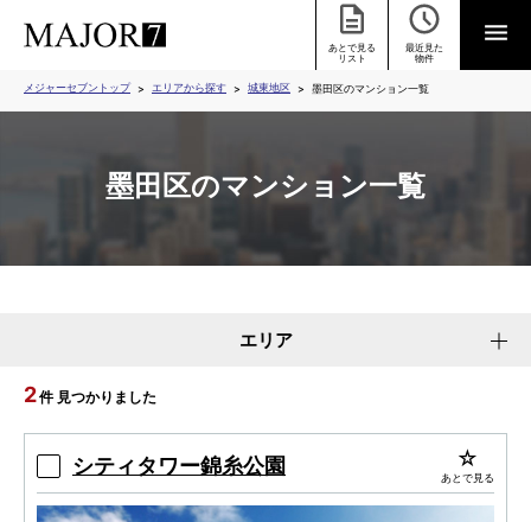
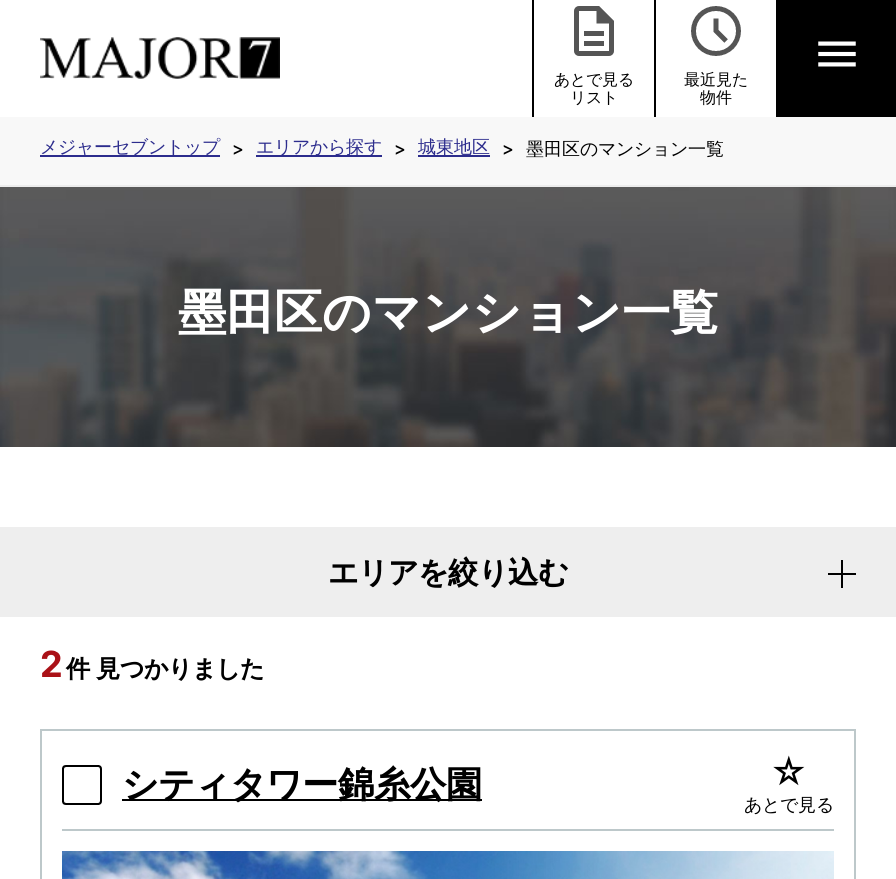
- エリア
+ エリアを絞り込む
